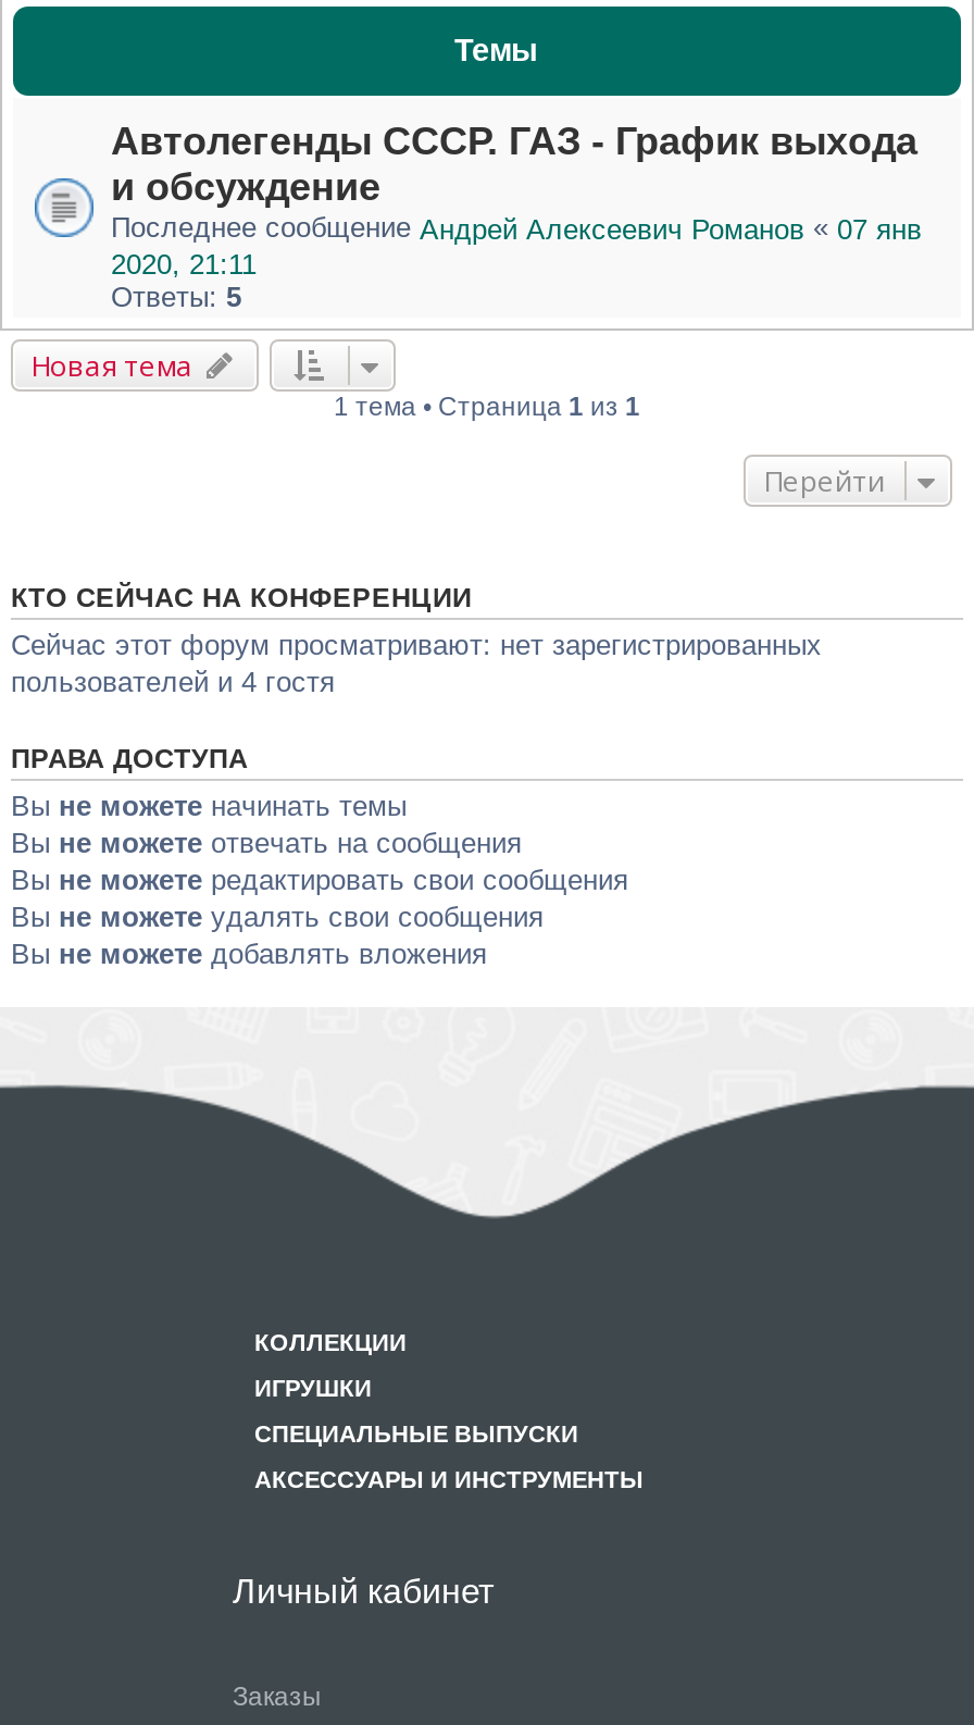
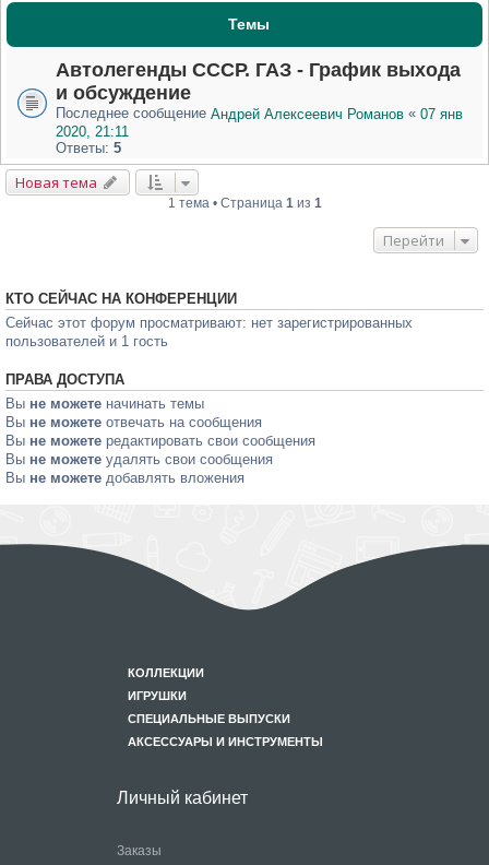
- пользователей и 4 гостя
+ пользователей и 1 гость
